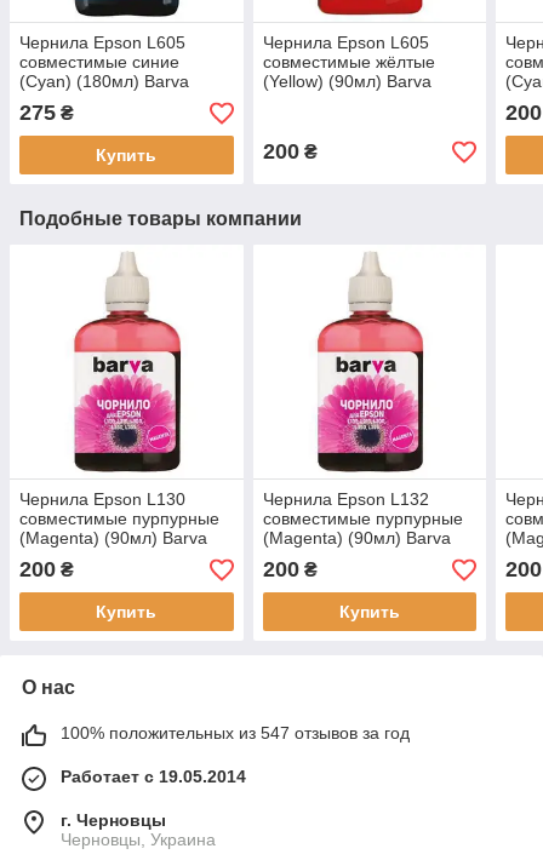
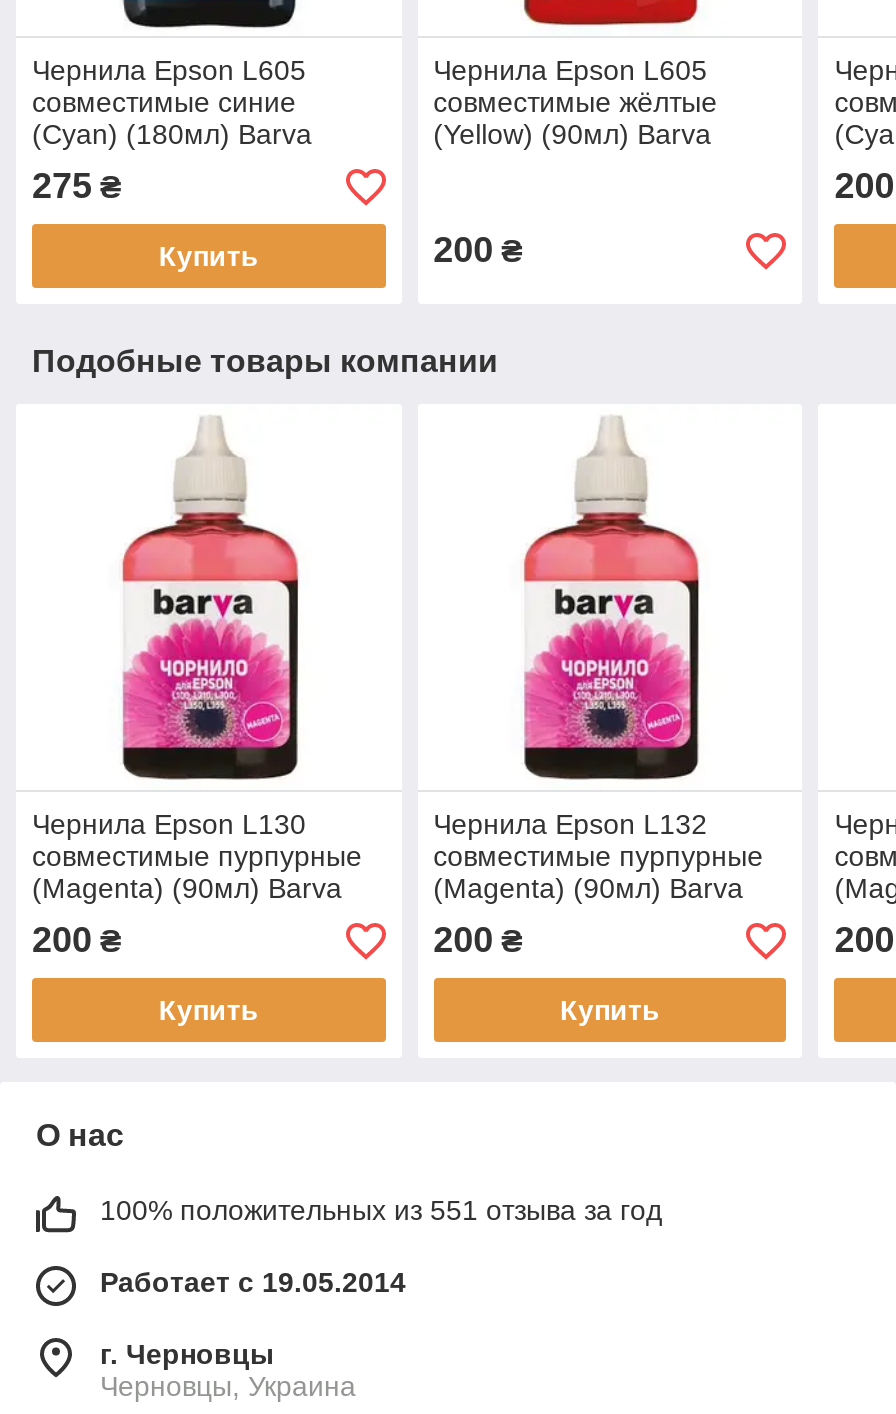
- 100% положительных из 547 отзывов за год
+ 100% положительных из 551 отзыва за год
